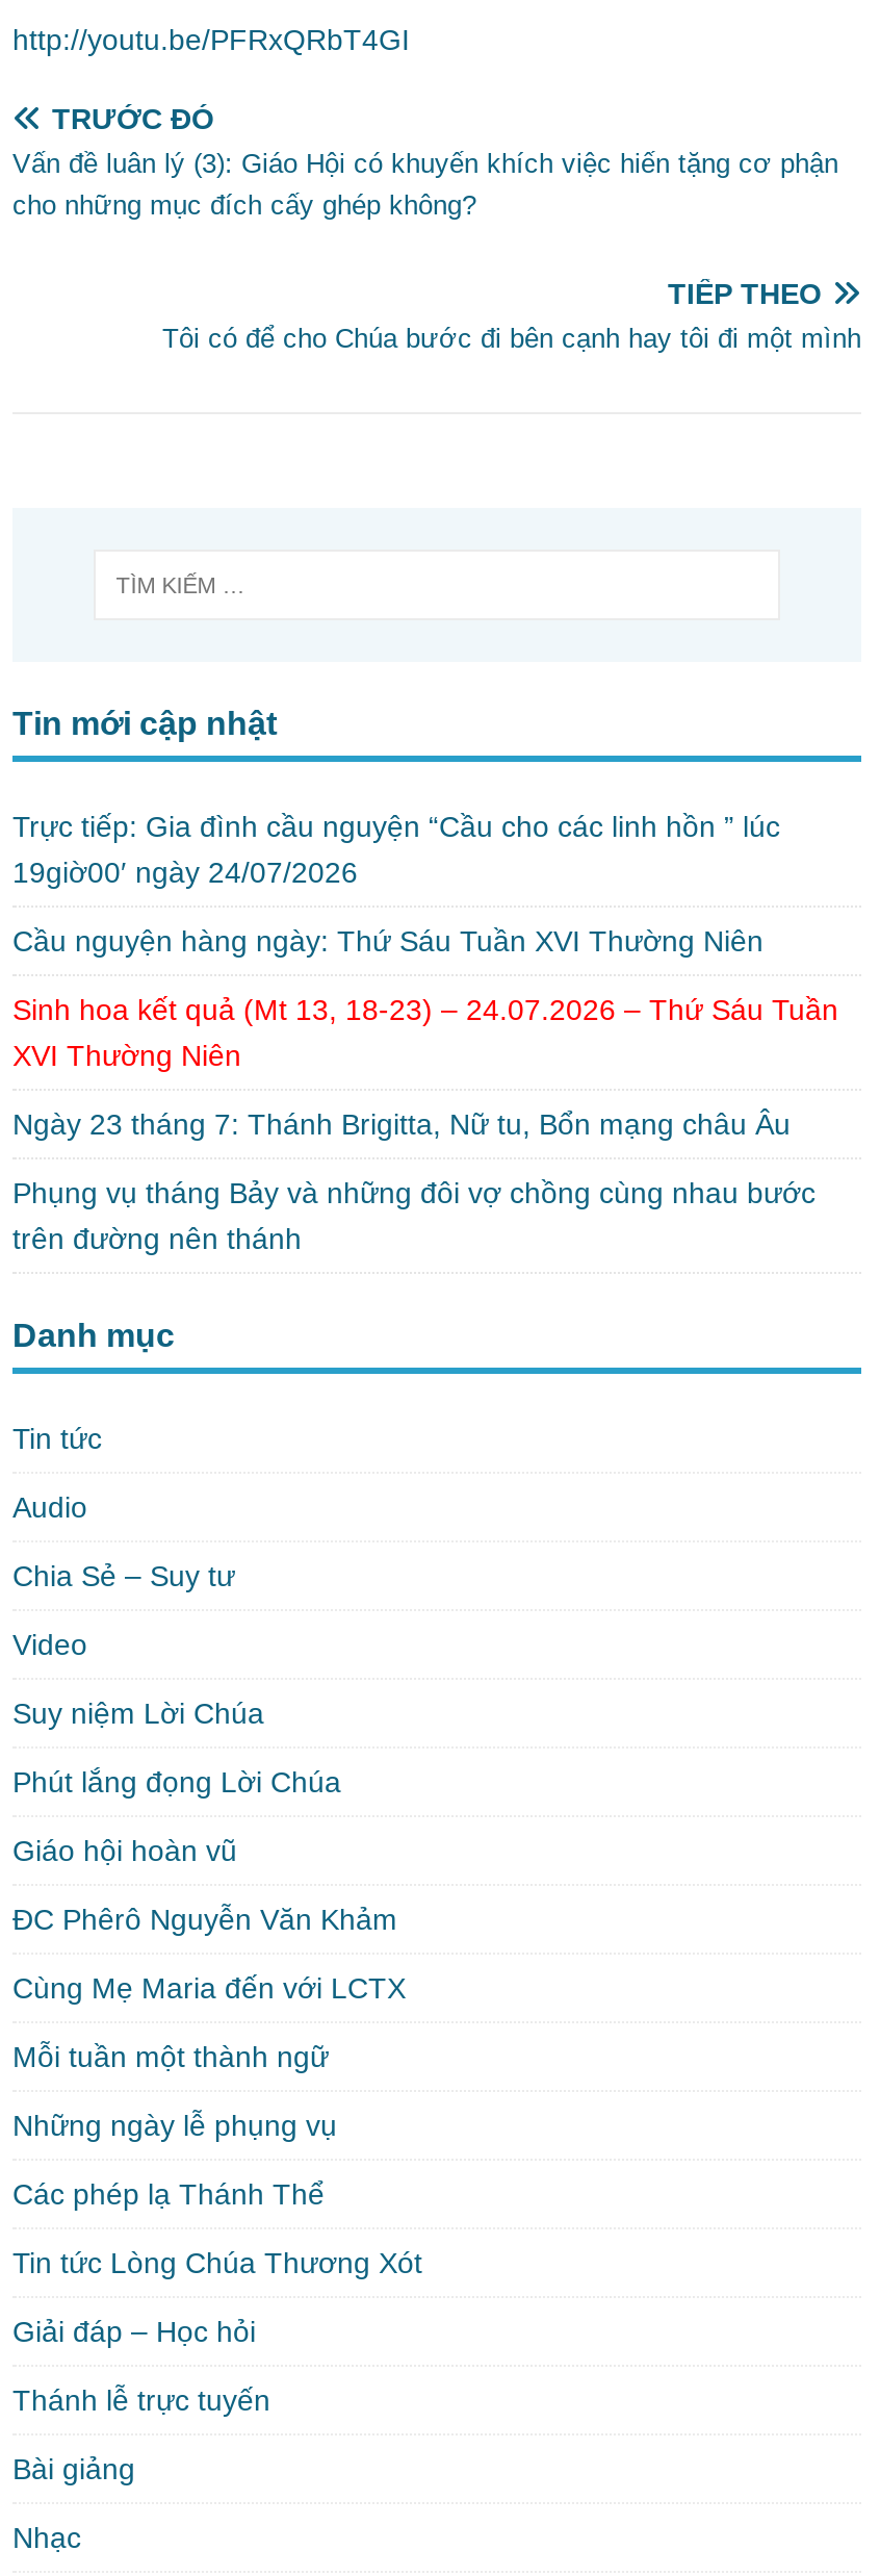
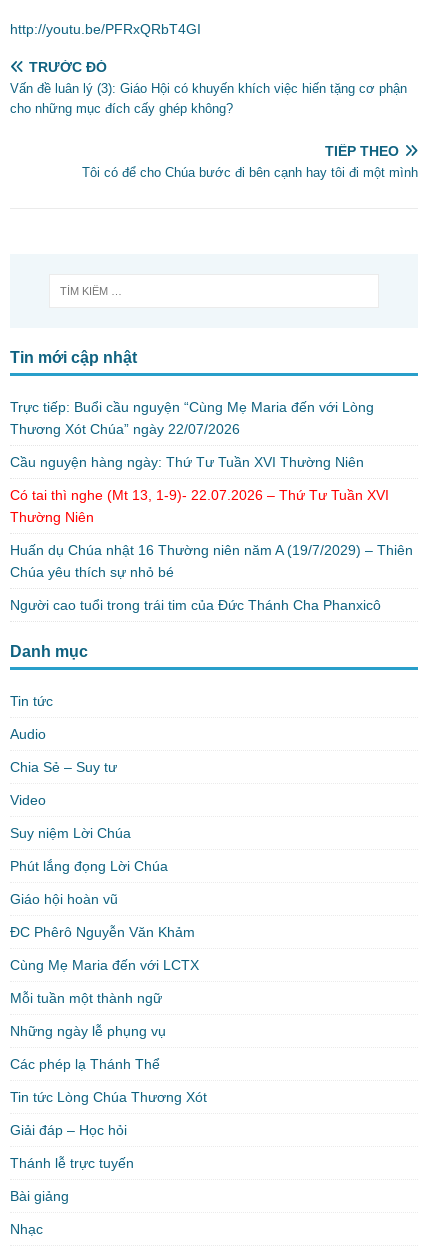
- Trực tiếp: Gia đình cầu nguyện “Cầu cho các linh hồn ” lúc
- 19giờ00′ ngày 24/07/2026
+ Trực tiếp: Buổi cầu nguyện “Cùng Mẹ Maria đến với Lòng
+ Thương Xót Chúa” ngày 22/07/2026

- Cầu nguyện hàng ngày: Thứ Sáu Tuần XVI Thường Niên
+ Cầu nguyện hàng ngày: Thứ Tư Tuần XVI Thường Niên

- Sinh hoa kết quả (Mt 13, 18-23) – 24.07.2026 – Thứ Sáu Tuần
- XVI Thường Niên
+ Có tai thì nghe (Mt 13, 1-9)- 22.07.2026 – Thứ Tư Tuần XVI
+ Thường Niên

- Ngày 23 tháng 7: Thánh Brigitta, Nữ tu, Bổn mạng châu Âu
+ Huấn dụ Chúa nhật 16 Thường niên năm A (19/7/2029) – Thiên
+ Chúa yêu thích sự nhỏ bé

- Phụng vụ tháng Bảy và những đôi vợ chồng cùng nhau bước
- trên đường nên thánh
+ Người cao tuổi trong trái tim của Đức Thánh Cha Phanxicô
